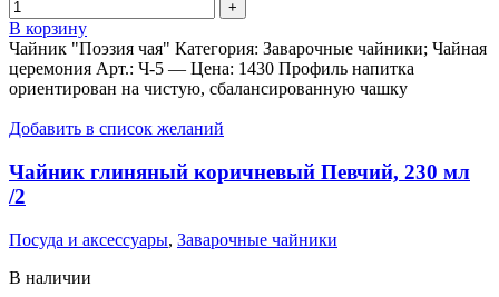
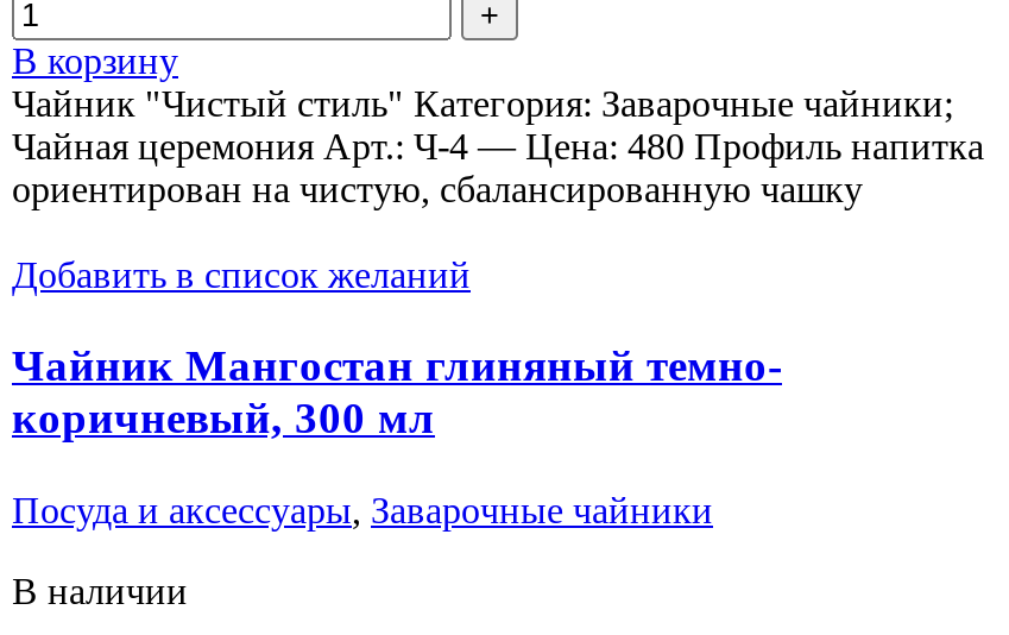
- Чайник "Поэзия чая" Категория: Заварочные чайники; Чайная
- церемония Арт.: Ч-5 — Цена: 1430 Профиль напитка
+ Чайник "Чистый стиль" Категория: Заварочные чайники;
+ Чайная церемония Арт.: Ч-4 — Цена: 480 Профиль напитка

- Чайник глиняный коричневый Певчий, 230 мл
- /2
+ Чайник Мангостан глиняный темно-
+ коричневый, 300 мл
